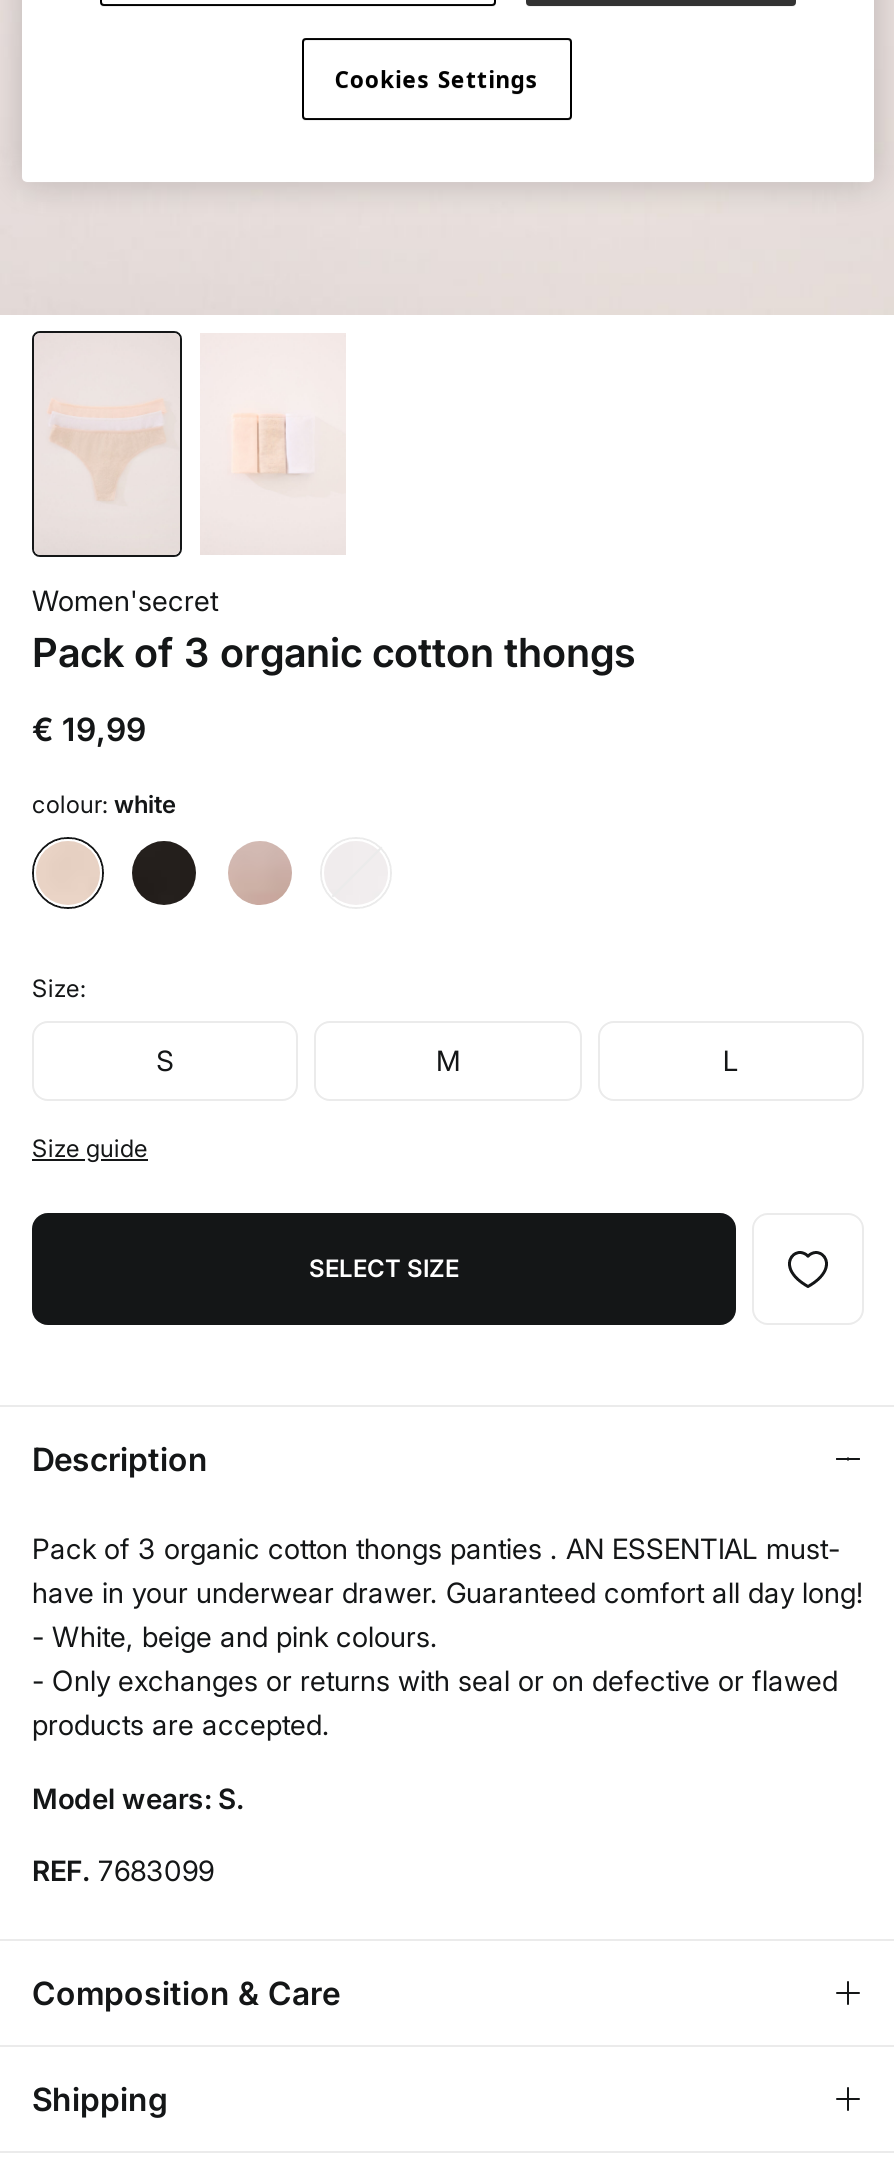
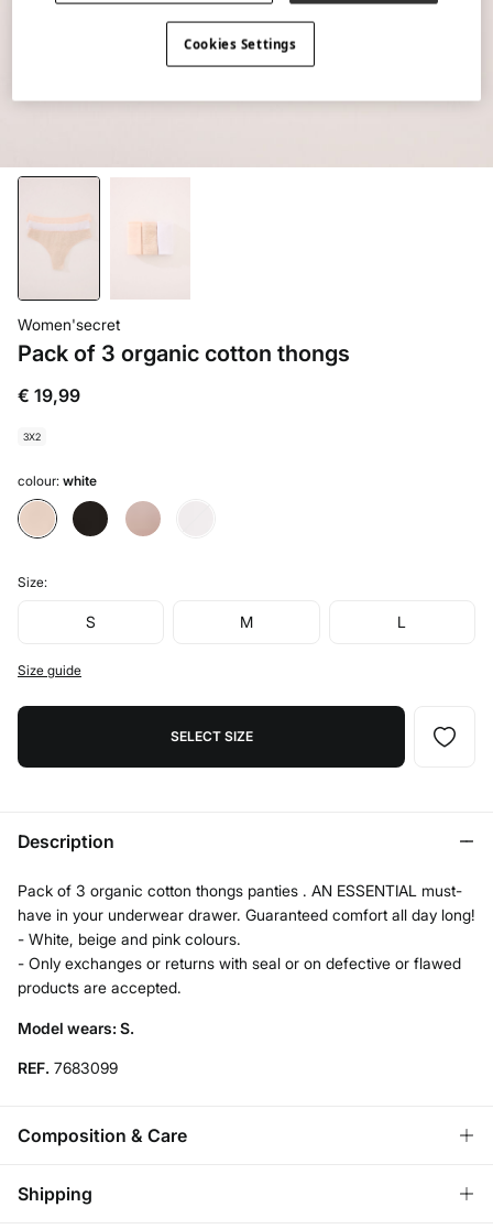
+ 3X2
